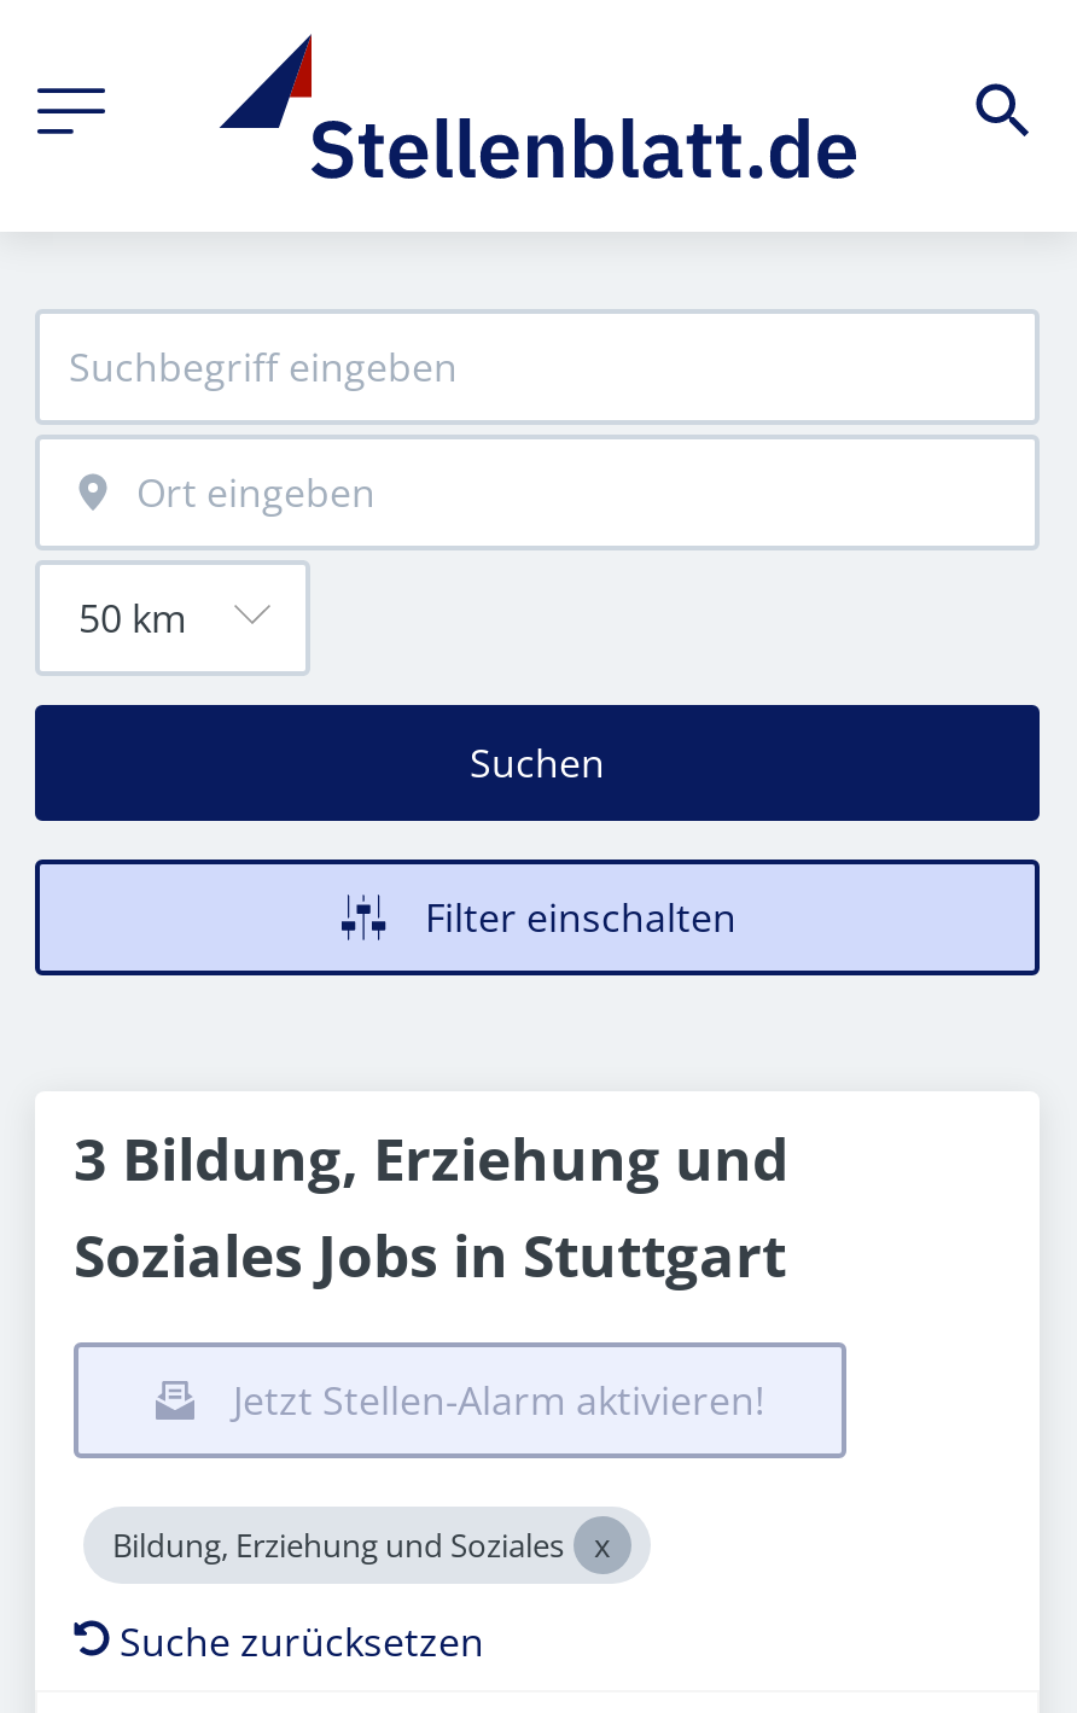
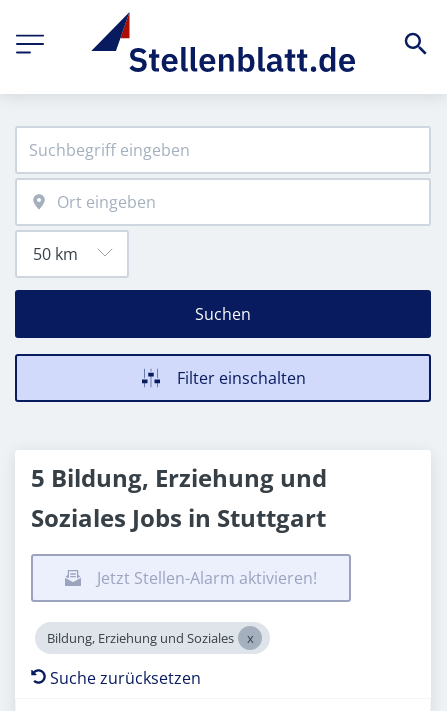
- 3 Bildung, Erziehung und
+ 5 Bildung, Erziehung und
